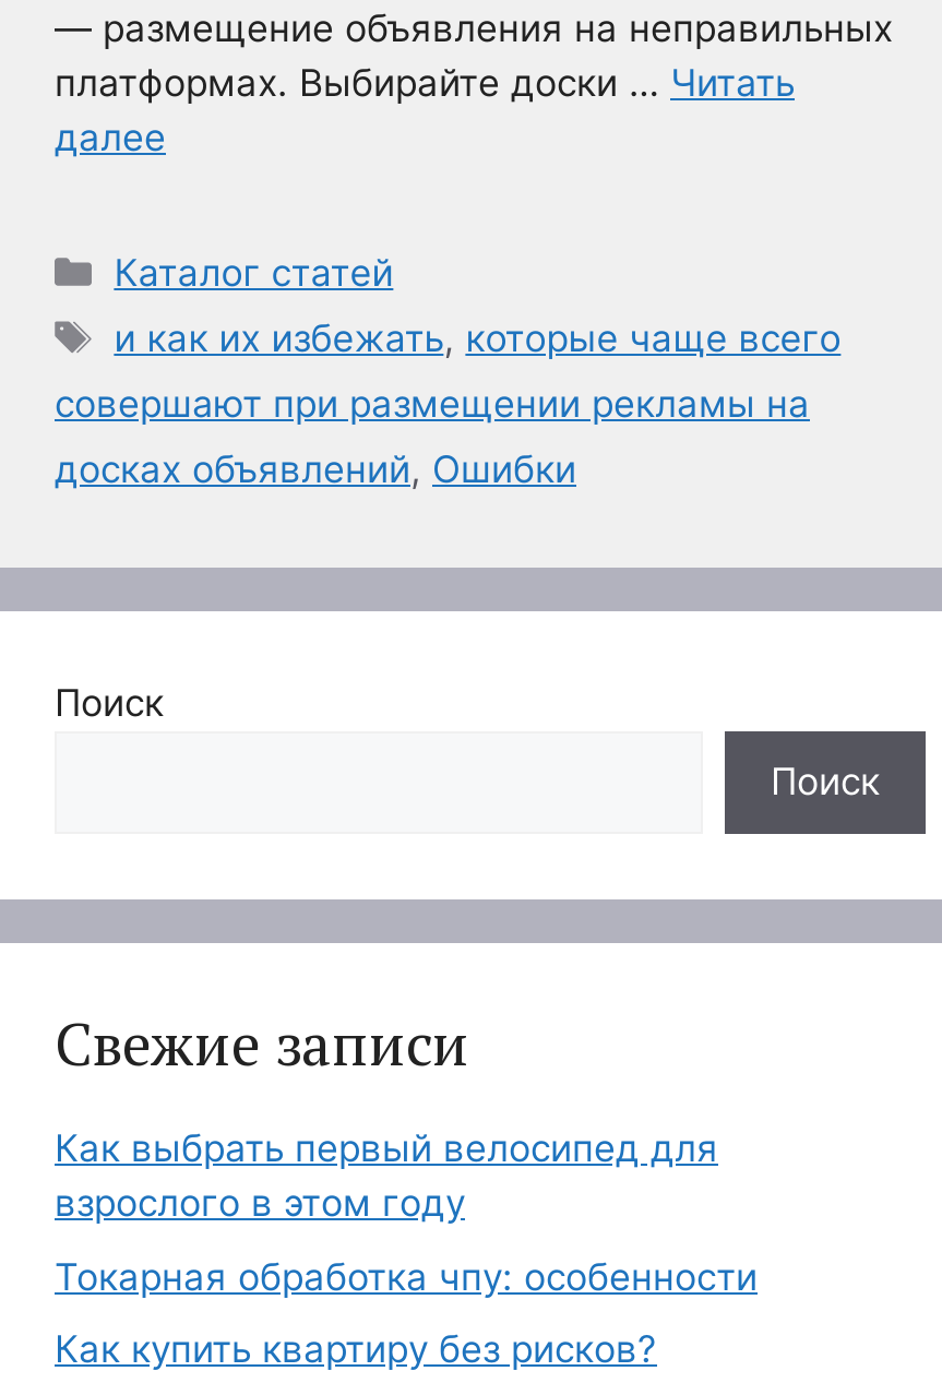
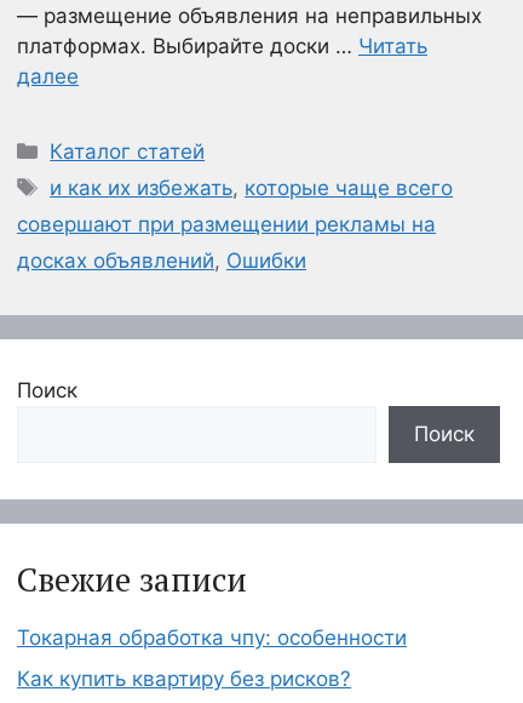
- Как выбрать первый велосипед для
- взрослого в этом году
